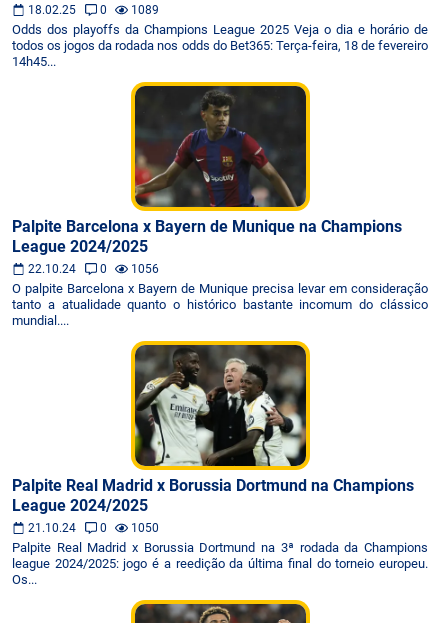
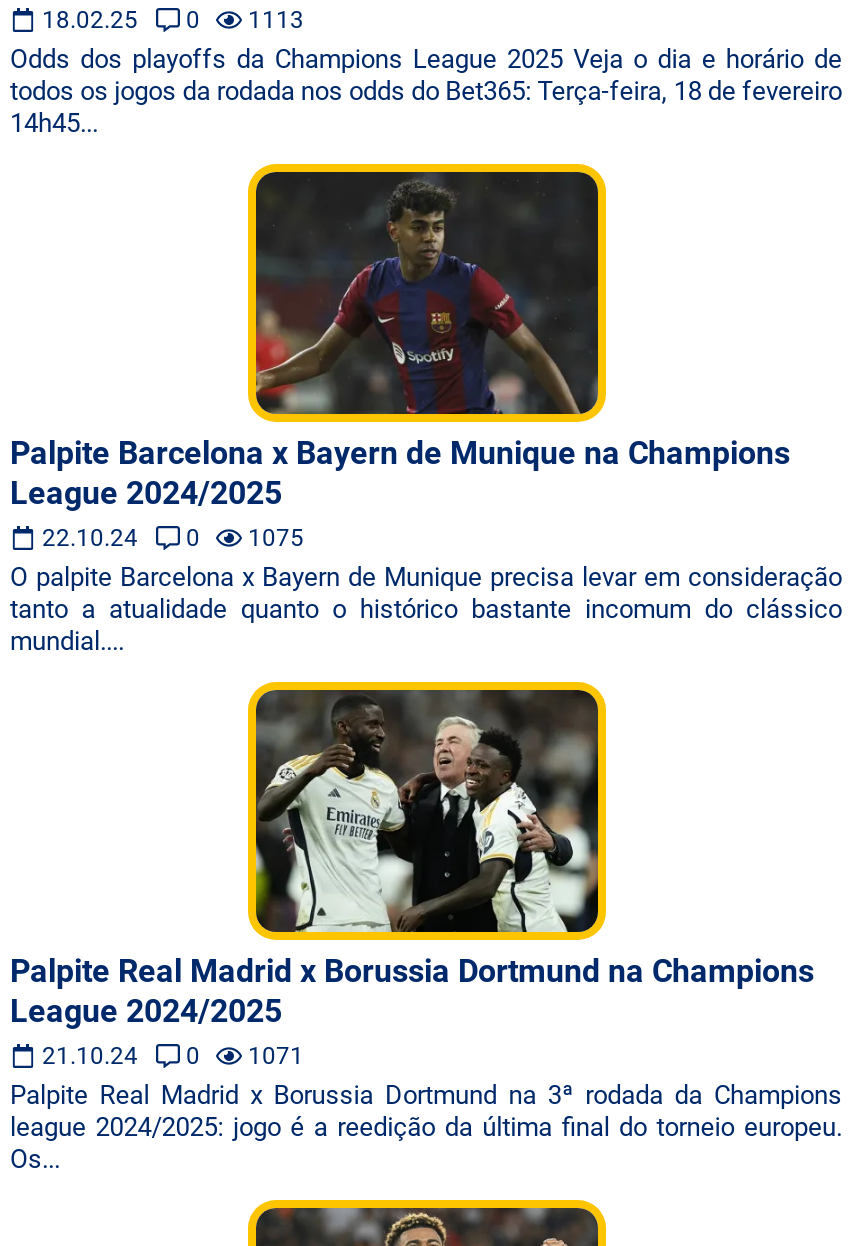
- 18.02.25 0 1089
+ 18.02.25 0 1113

- 22.10.24 0 1056
+ 22.10.24 0 1075

- 21.10.24 0 1050
+ 21.10.24 0 1071
